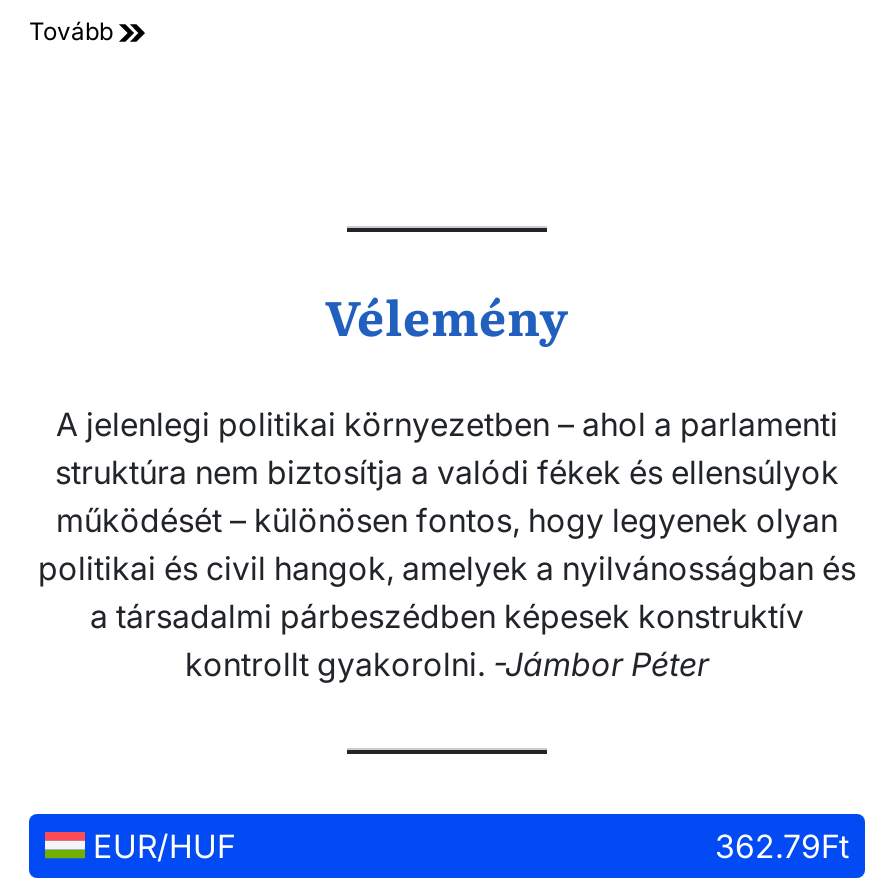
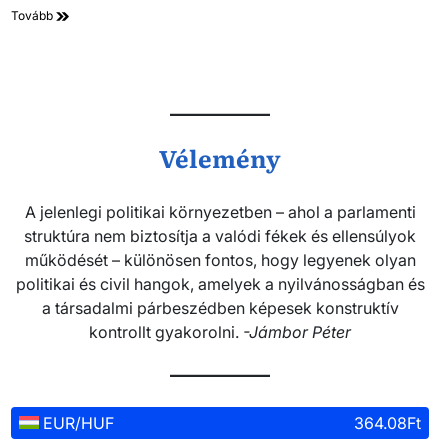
- 362.79Ft
+ 364.08Ft
